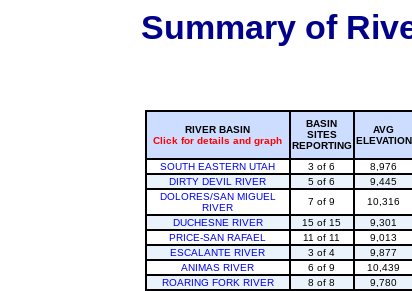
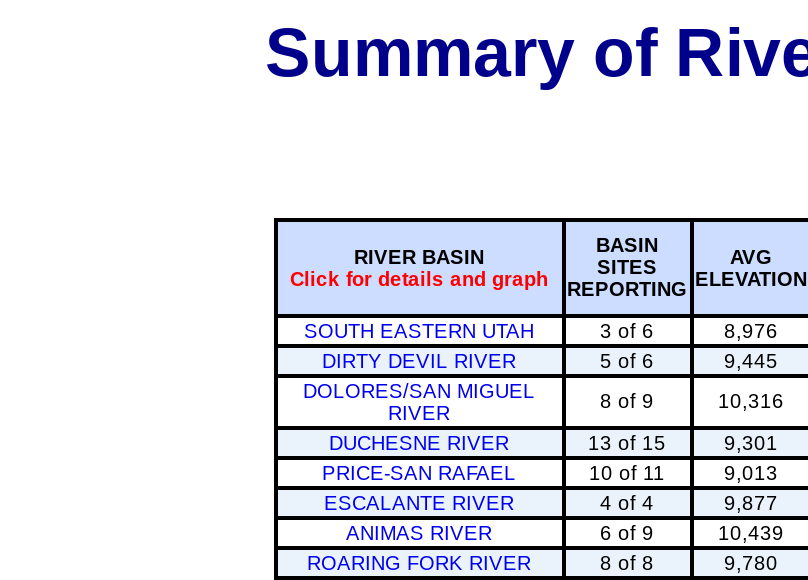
- 7 of 9
+ 8 of 9

- 15 of 15
+ 13 of 15

- 11 of 11
+ 10 of 11

- 3 of 4
+ 4 of 4
